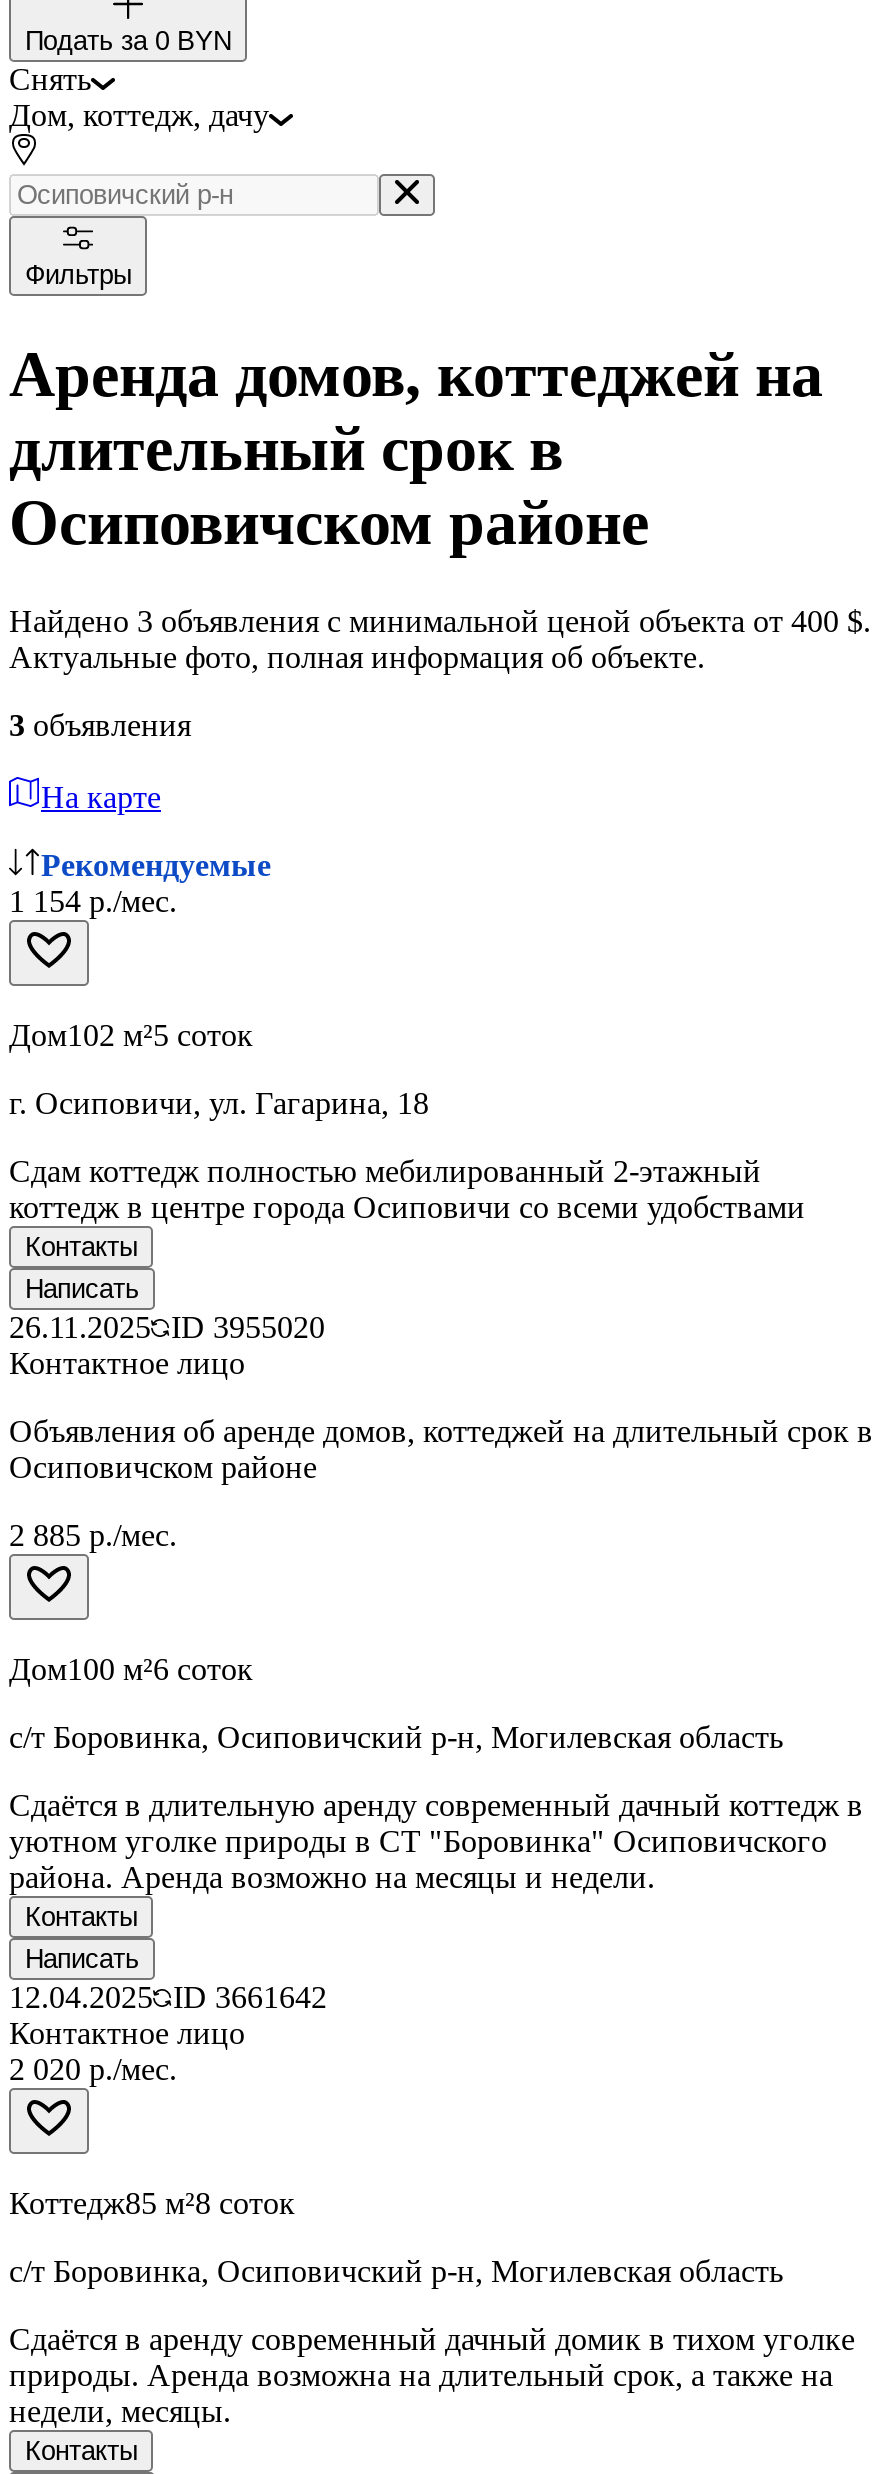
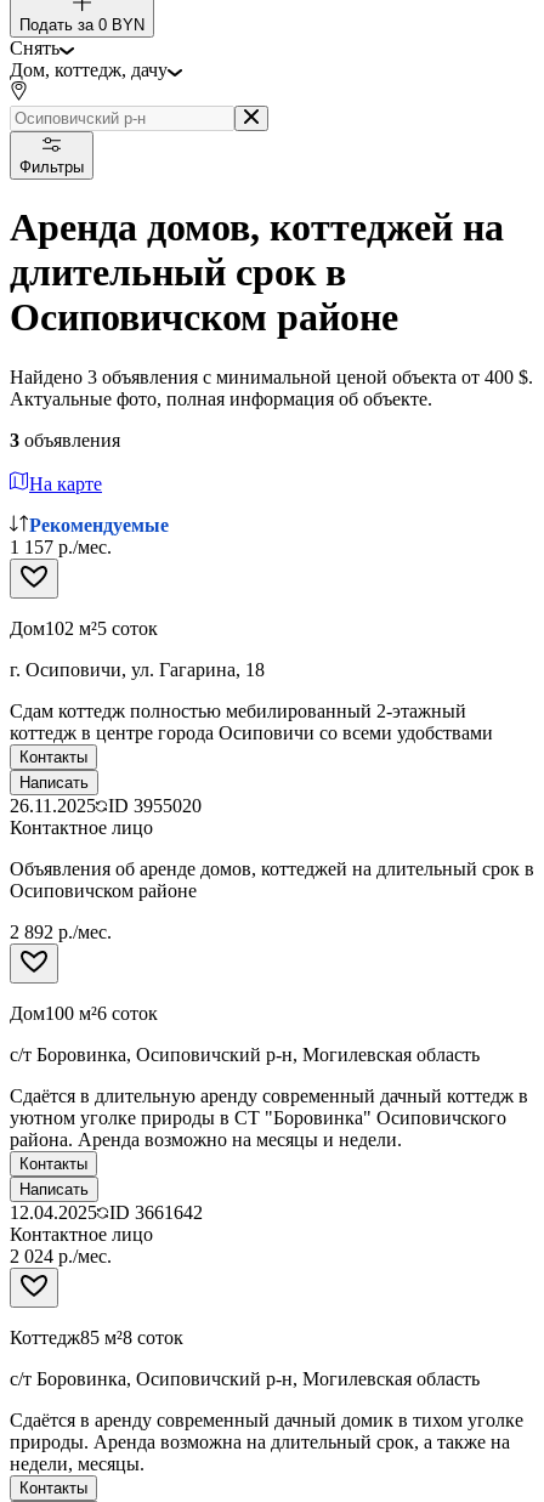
- 1 154 р./мес.
+ 1 157 р./мес.

- 2 885 р./мес.
+ 2 892 р./мес.

- 2 020 р./мес.
+ 2 024 р./мес.
